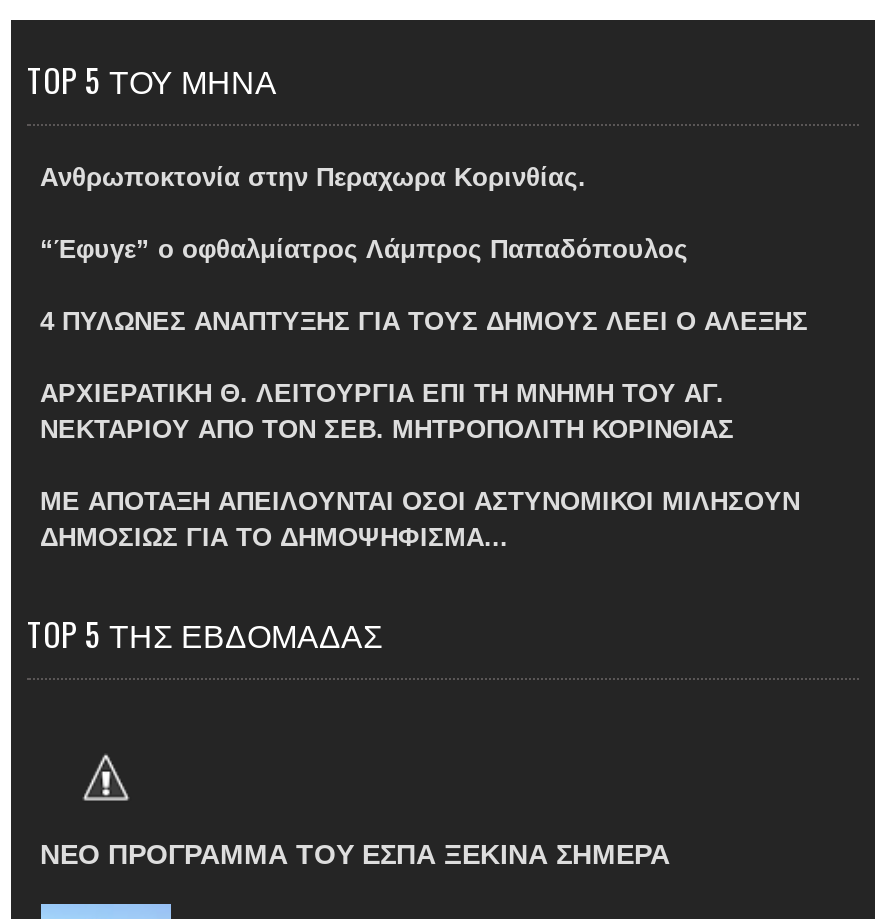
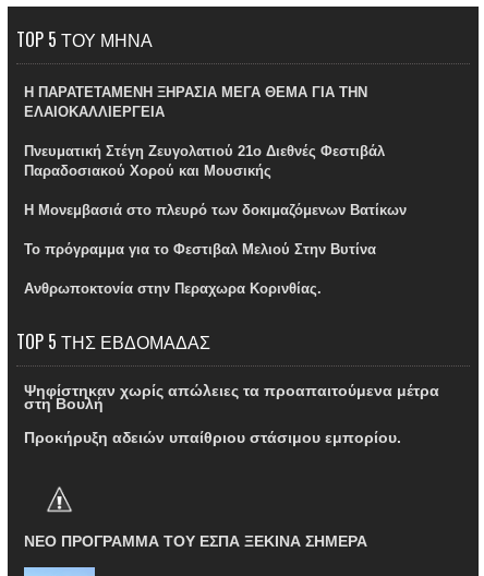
+ Η ΠΑΡΑΤΕΤΑΜΕΝΗ ΞΗΡΑΣΙΑ ΜΕΓΑ ΘΕΜΑ ΓΙΑ ΤΗΝ
+ ΕΛΑΙΟΚΑΛΛΙΕΡΓΕΙΑ
+ Πνευματική Στέγη Ζευγολατιού 21ο Διεθνές Φεστιβάλ
+ Παραδοσιακού Χορού και Μουσικής
+ Η Μονεμβασιά στο πλευρό των δοκιμαζόμενων Βατίκων
+ Το πρόγραμμα για το Φεστιβαλ Μελιού Στην Βυτίνα

moved down: Ανθρωποκτονία στην Περαχωρα Κορινθίας.

- “Έφυγε” ο οφθαλμίατρος Λάμπρος Παπαδόπουλος
- 4 ΠΥΛΩΝΕΣ ΑΝΑΠΤΥΞΗΣ ΓΙΑ ΤΟΥΣ ΔΗΜΟΥΣ ΛΕΕΙ Ο ΑΛΕΞΗΣ
- ΑΡΧΙΕΡΑΤΙΚΗ Θ. ΛΕΙΤΟΥΡΓΙΑ ΕΠΙ ΤΗ ΜΝΗΜΗ ΤΟΥ ΑΓ.
- ΝΕΚΤΑΡΙΟΥ ΑΠΟ ΤΟΝ ΣΕΒ. ΜΗΤΡΟΠΟΛΙΤΗ ΚΟΡΙΝΘΙΑΣ
- ΜΕ ΑΠΟΤΑΞΗ ΑΠΕΙΛΟΥΝΤΑΙ ΟΣΟΙ ΑΣΤΥΝΟΜΙΚΟΙ ΜΙΛΗΣΟΥΝ
- ΔΗΜΟΣΙΩΣ ΓΙΑ ΤΟ ΔΗΜΟΨΗΦΙΣΜΑ...

+ Ψηφίστηκαν χωρίς απώλειες τα προαπαιτούμενα μέτρα
+ στη Βουλή
+ Προκήρυξη αδειών υπαίθριου στάσιμου εμπορίου.
